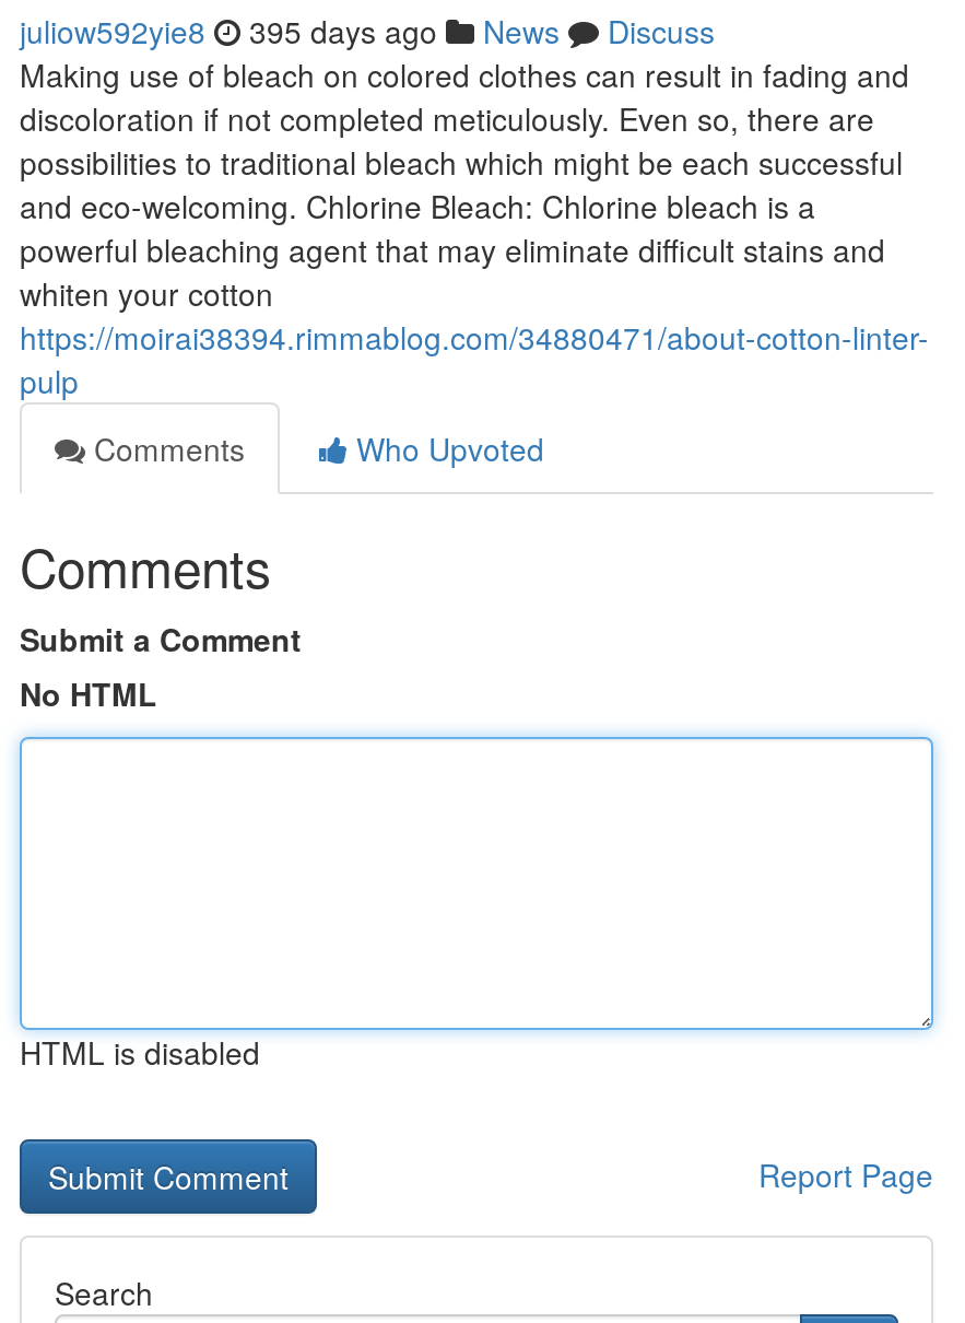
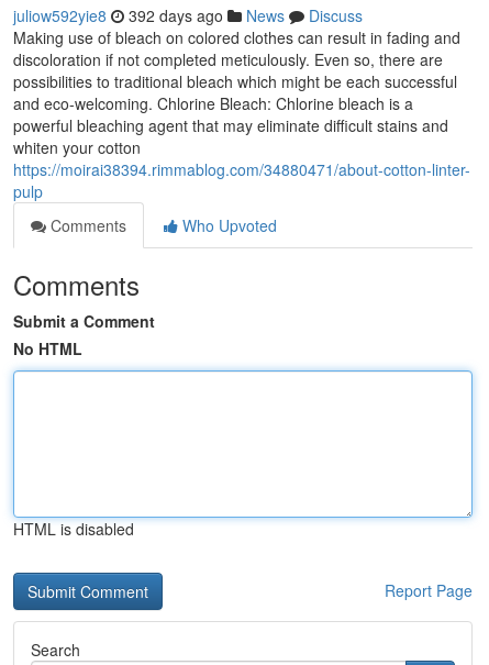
- juliow592yie8 395 days ago News Discuss
+ juliow592yie8 392 days ago News Discuss
